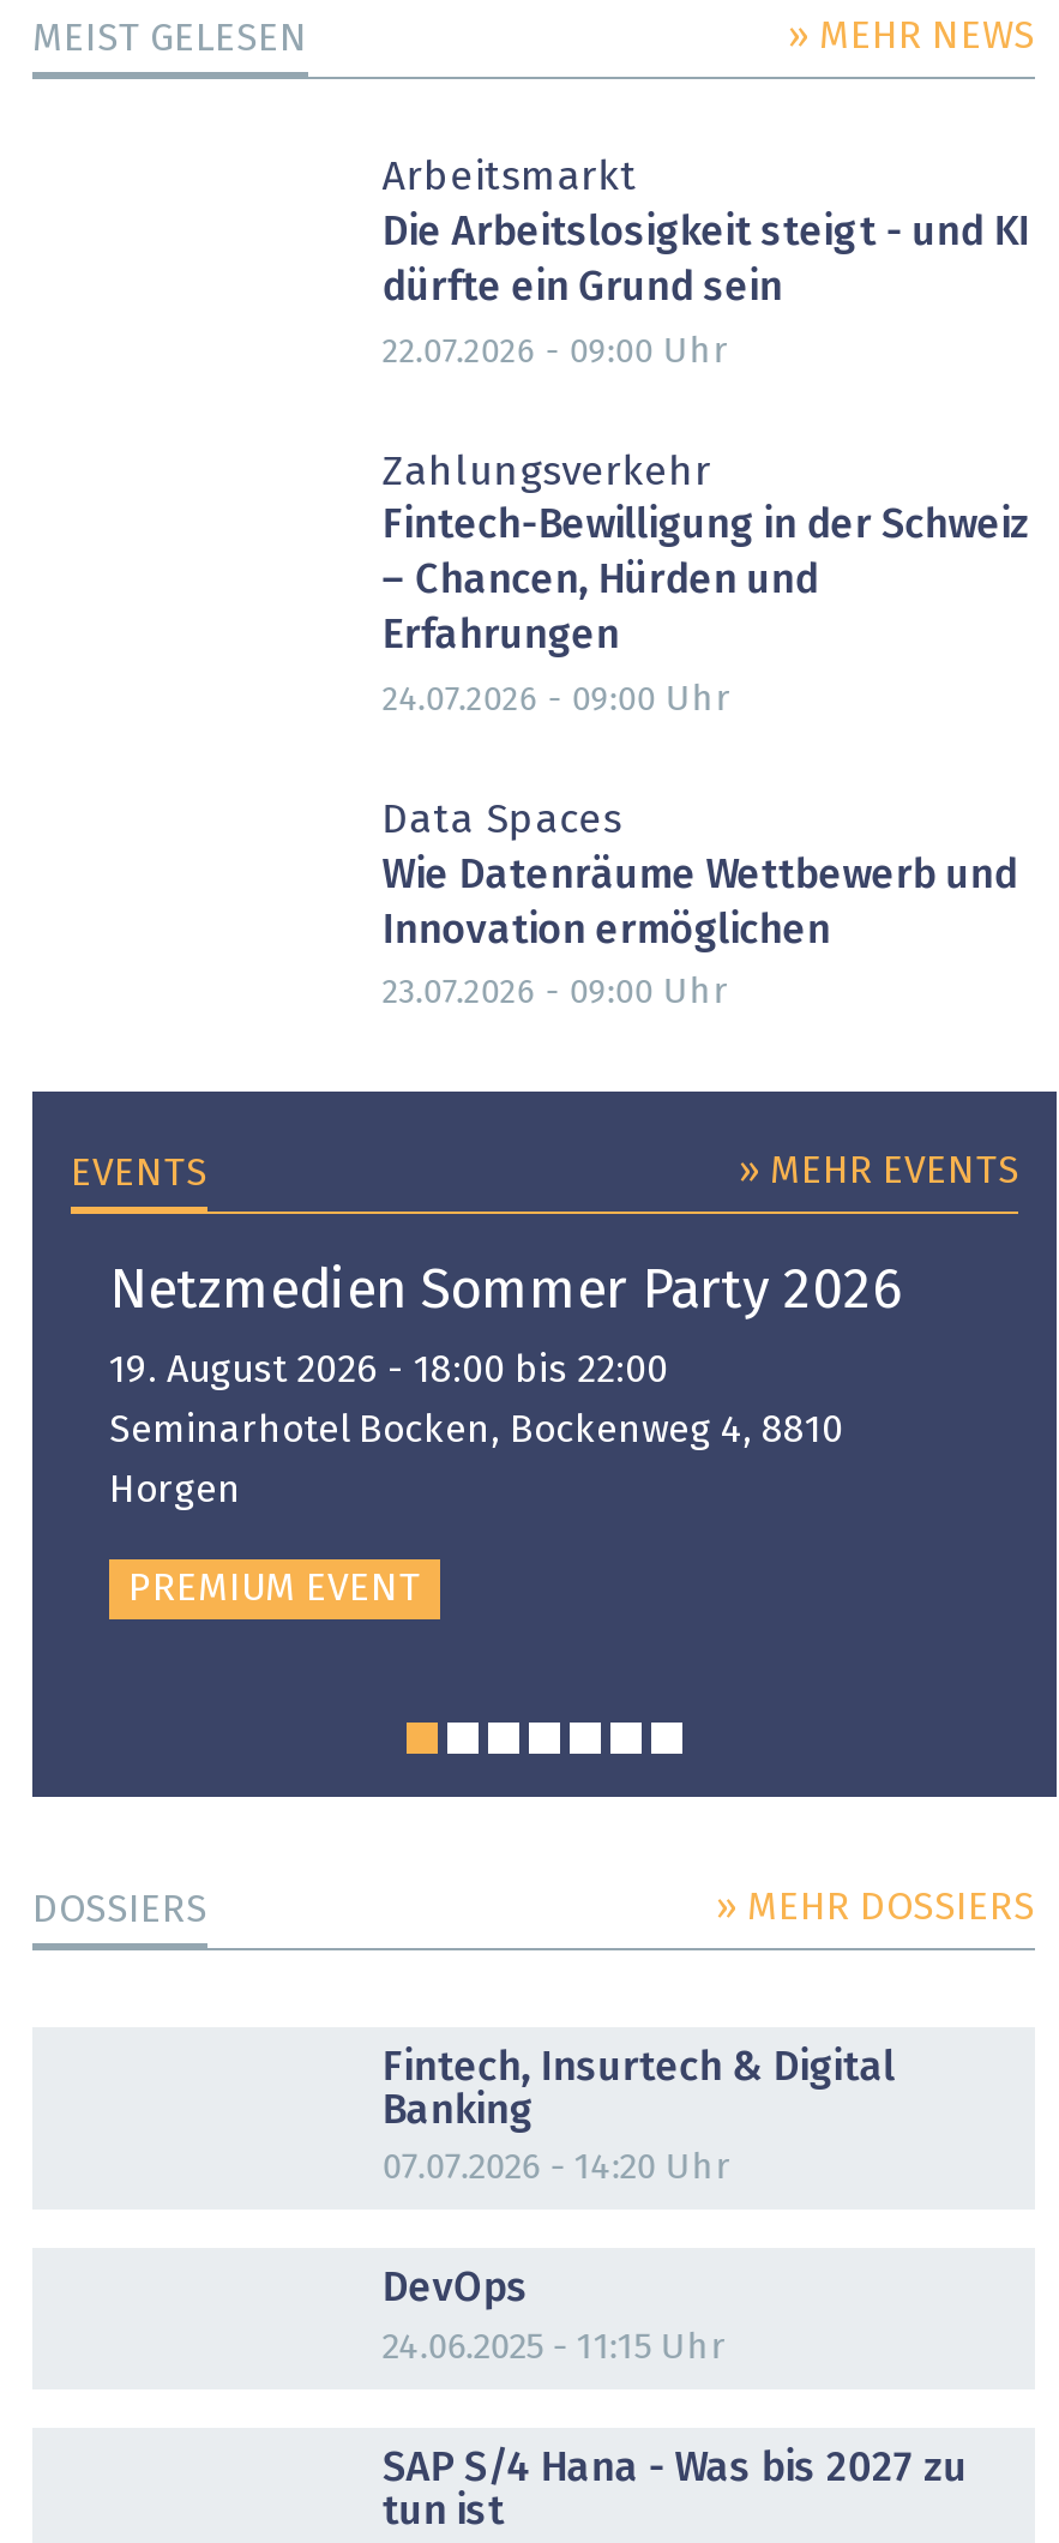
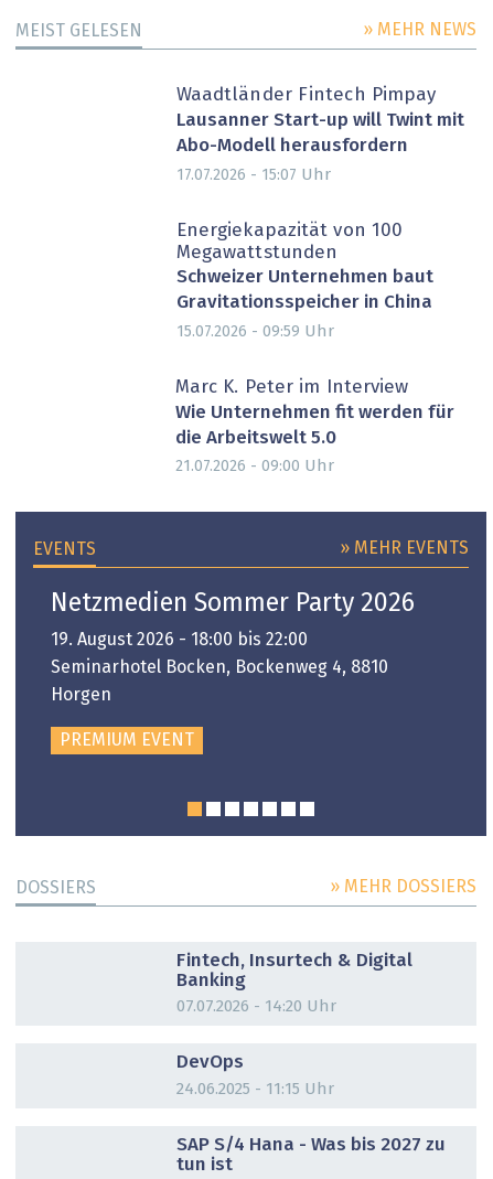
- Arbeitsmarkt
- Die Arbeitslosigkeit steigt - und KI
- dürfte ein Grund sein
+ Waadtländer Fintech Pimpay
+ Lausanner Start-up will Twint mit
+ Abo-Modell herausfordern

- 22.07.2026 - 09:00 Uhr
+ 17.07.2026 - 15:07 Uhr

- Zahlungsverkehr
- Fintech-Bewilligung in der Schweiz
- – Chancen, Hürden und
- Erfahrungen
+ Energiekapazität von 100
+ Megawattstunden
+ Schweizer Unternehmen baut
+ Gravitationsspeicher in China

- 24.07.2026 - 09:00 Uhr
+ 15.07.2026 - 09:59 Uhr

- Data Spaces
- Wie Datenräume Wettbewerb und
- Innovation ermöglichen
+ Marc K. Peter im Interview
+ Wie Unternehmen fit werden für
+ die Arbeitswelt 5.0

- 23.07.2026 - 09:00 Uhr
+ 21.07.2026 - 09:00 Uhr
